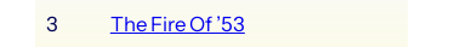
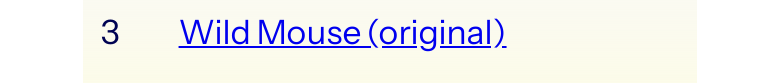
- The Fire Of ’53
+ Wild Mouse (original)
